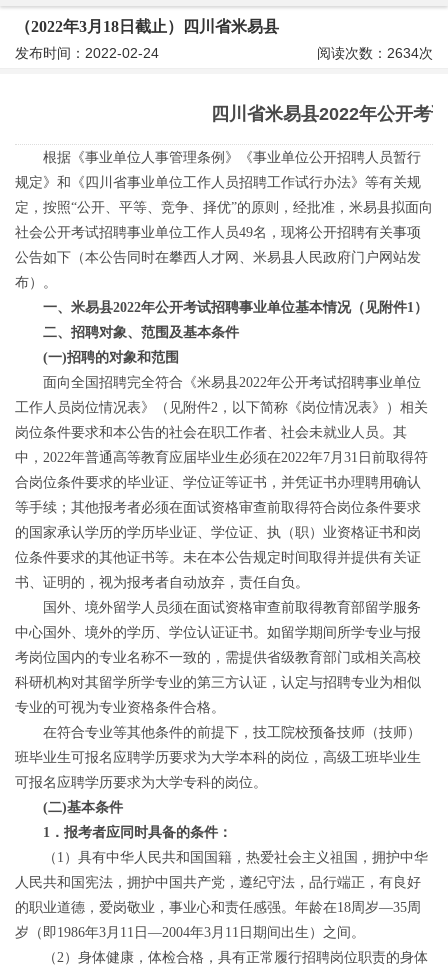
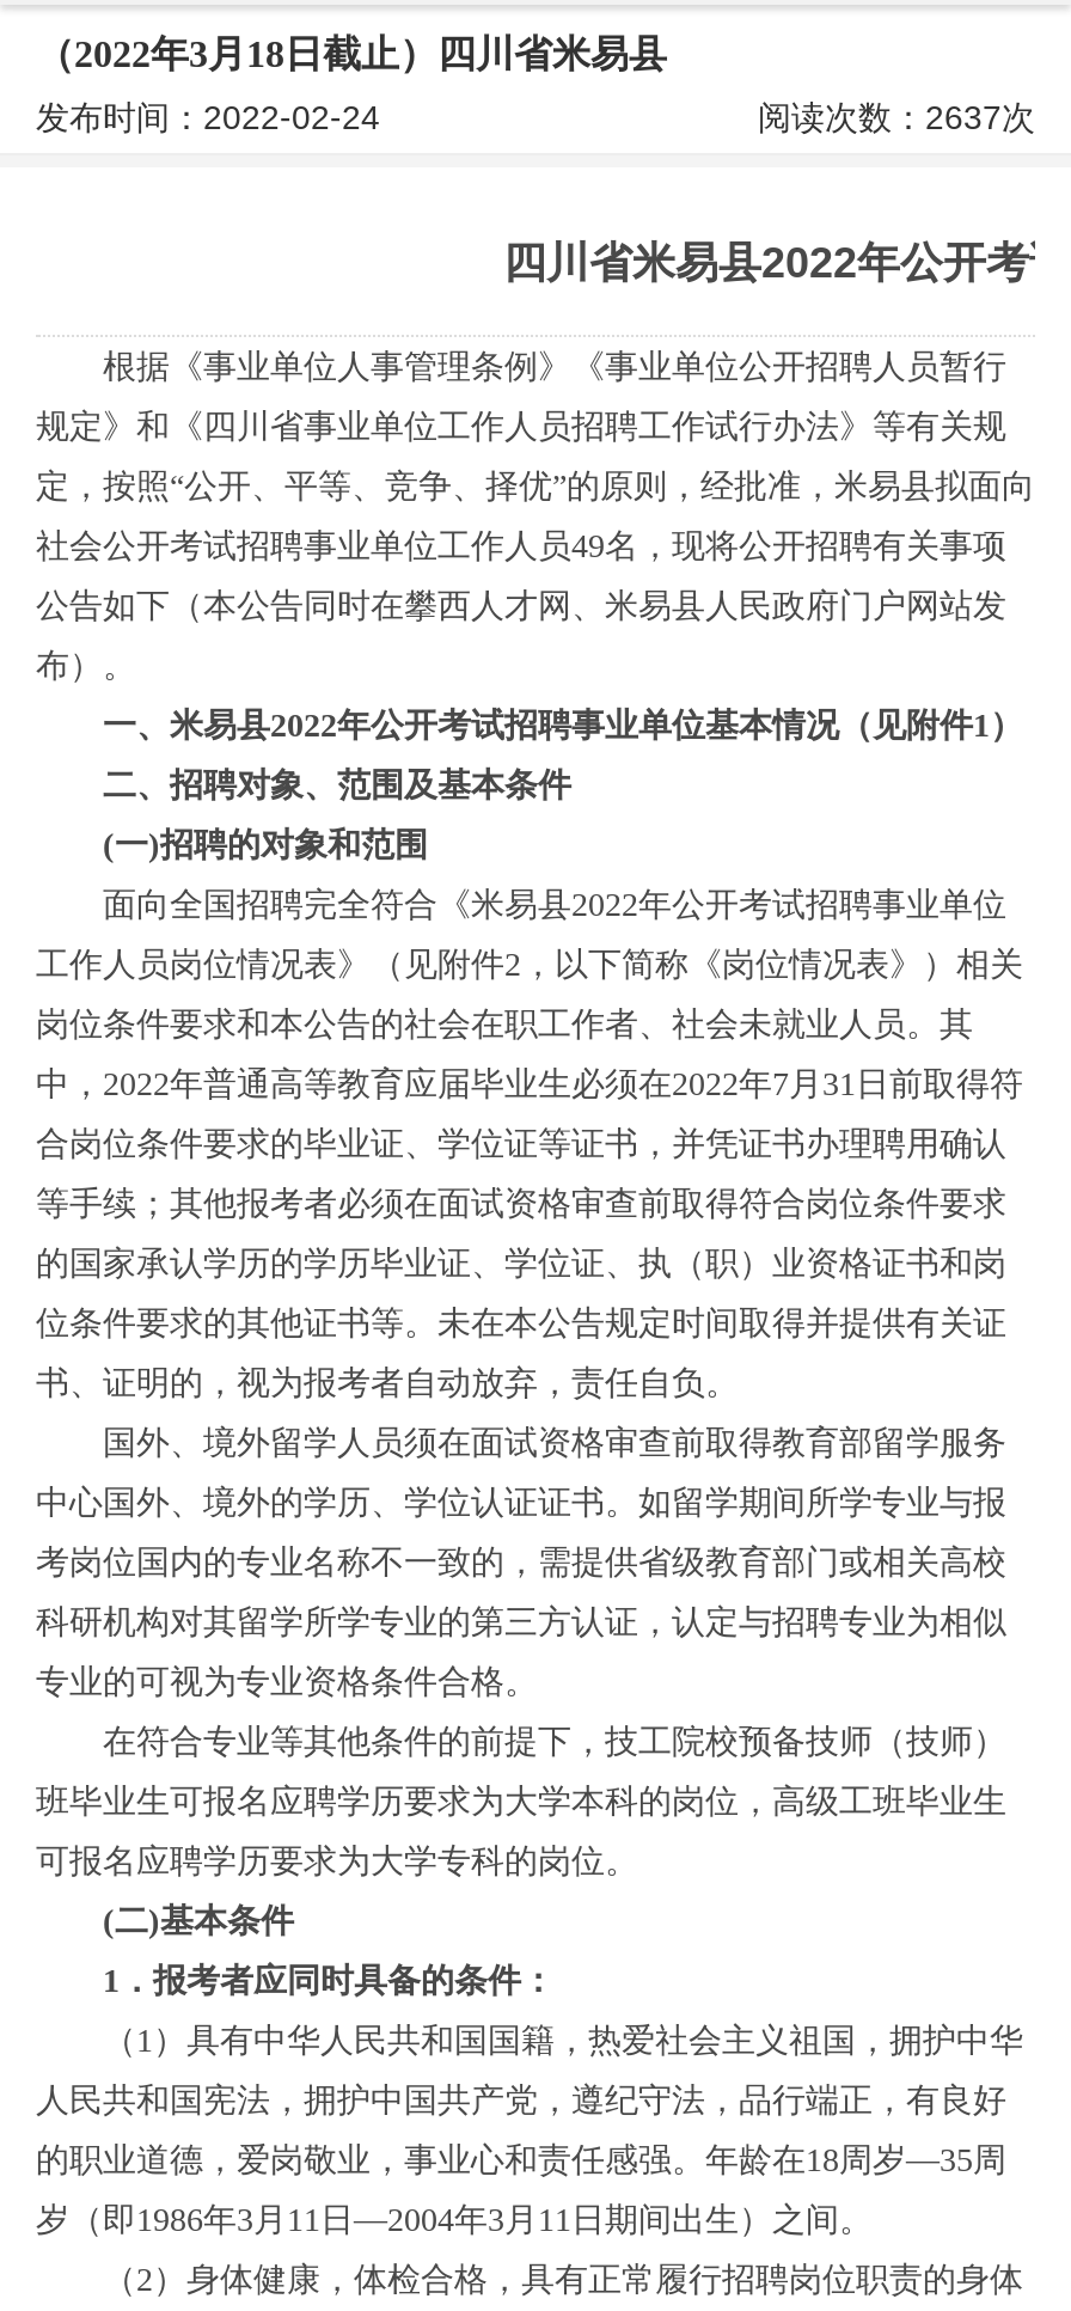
- 阅读次数：2634次
+ 阅读次数：2637次
